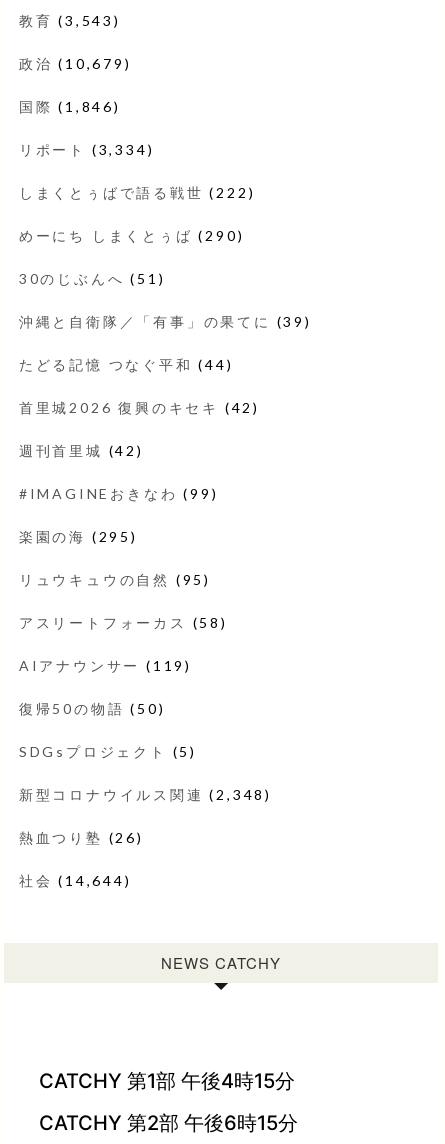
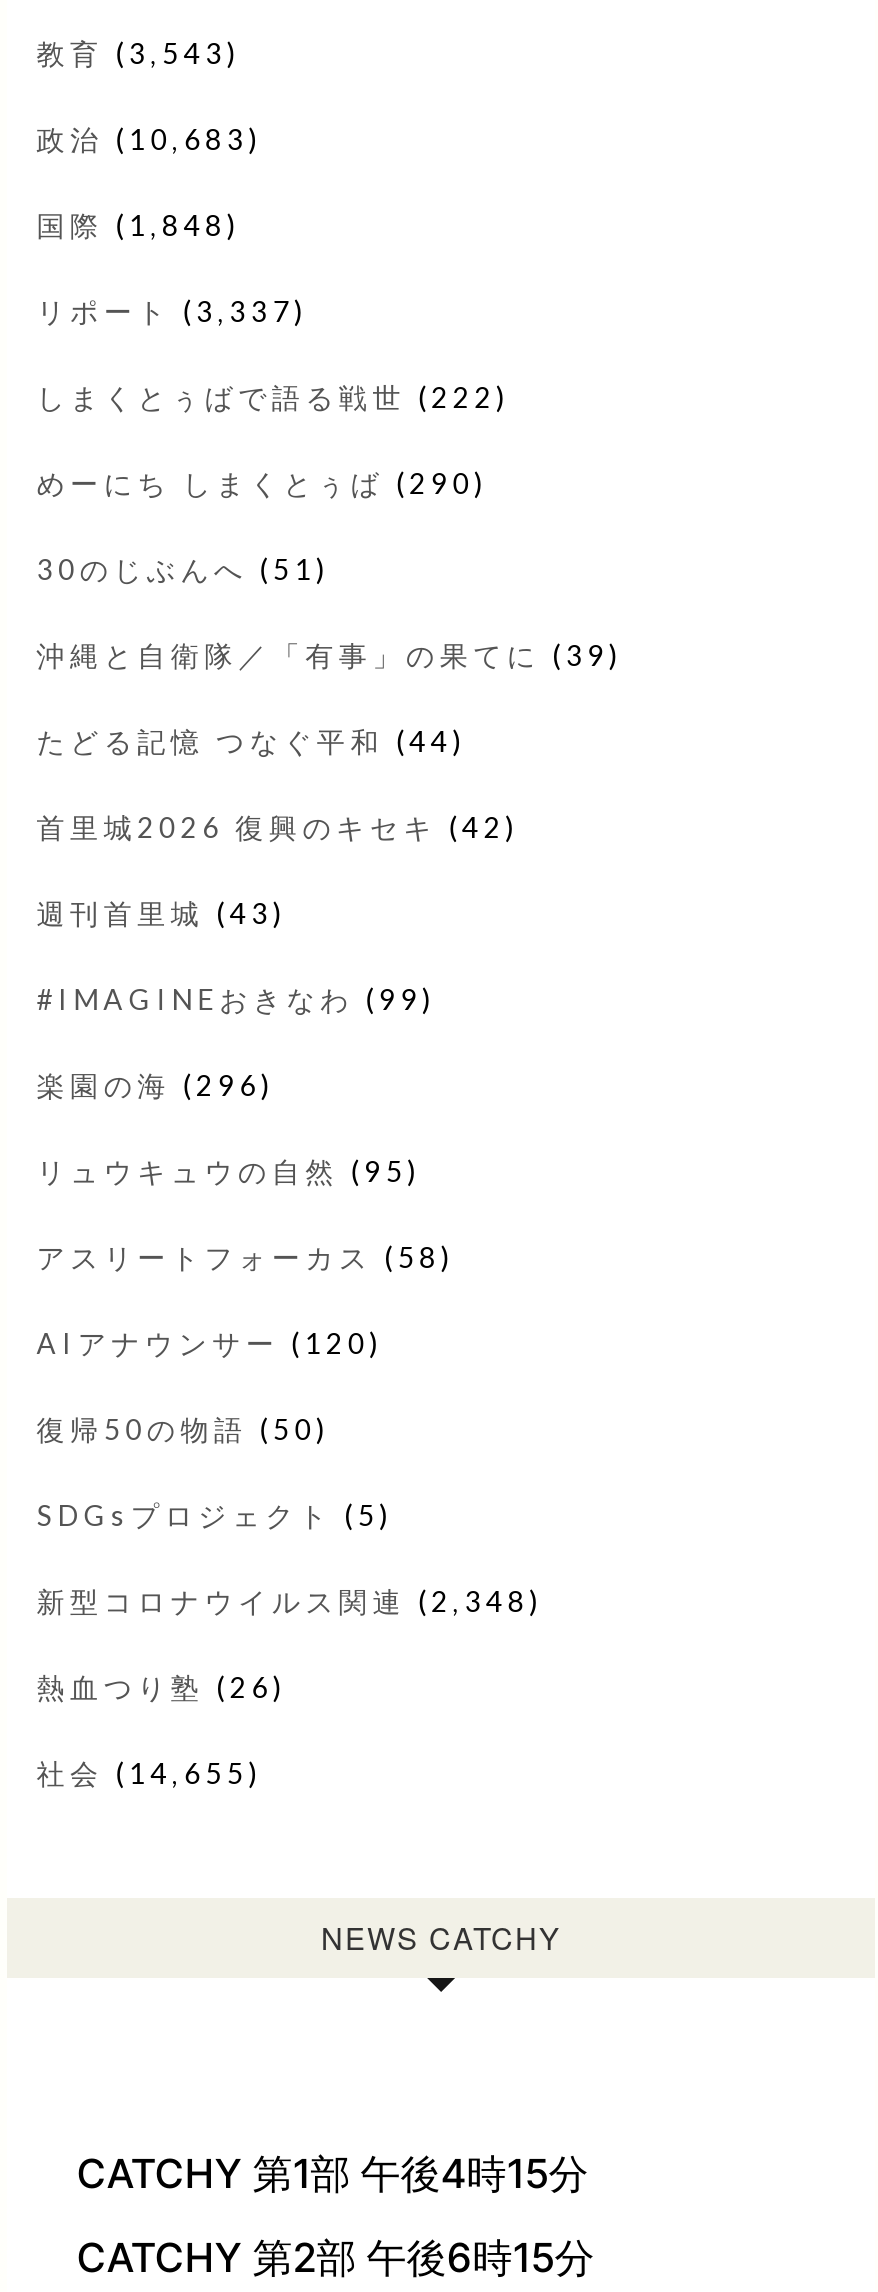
- 政治(10,679)
+ 政治(10,683)

- 国際(1,846)
+ 国際(1,848)

- リポート(3,334)
+ リポート(3,337)

- 週刊首里城(42)
+ 週刊首里城(43)

- 楽園の海(295)
+ 楽園の海(296)

- AIアナウンサー(119)
+ AIアナウンサー(120)

- 社会(14,644)
+ 社会(14,655)
